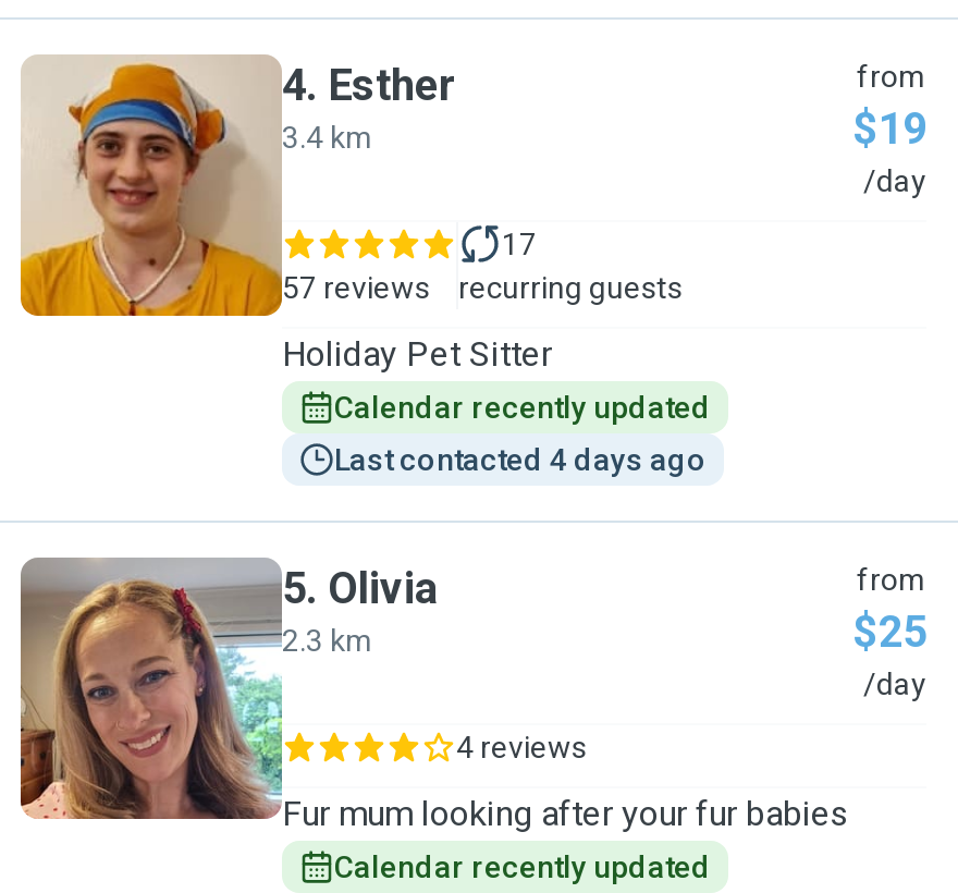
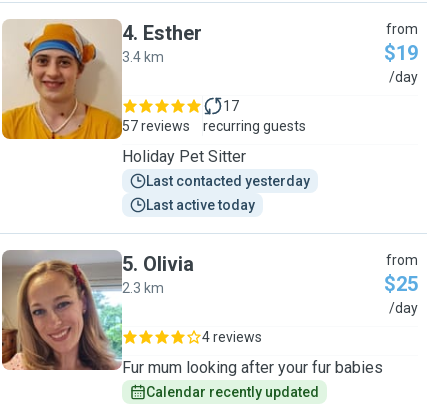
- Calendar recently updated
+ Last contacted yesterday

- Last contacted 4 days ago
+ Last active today
